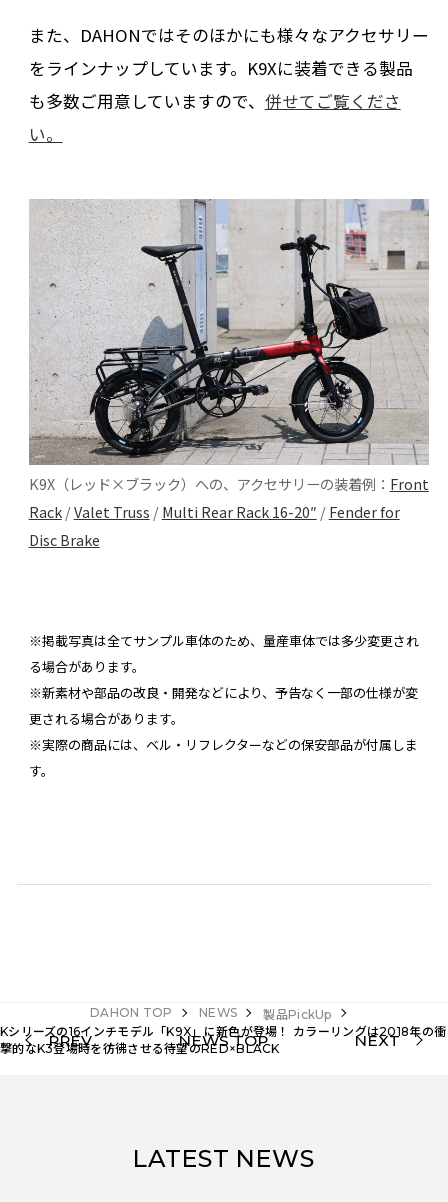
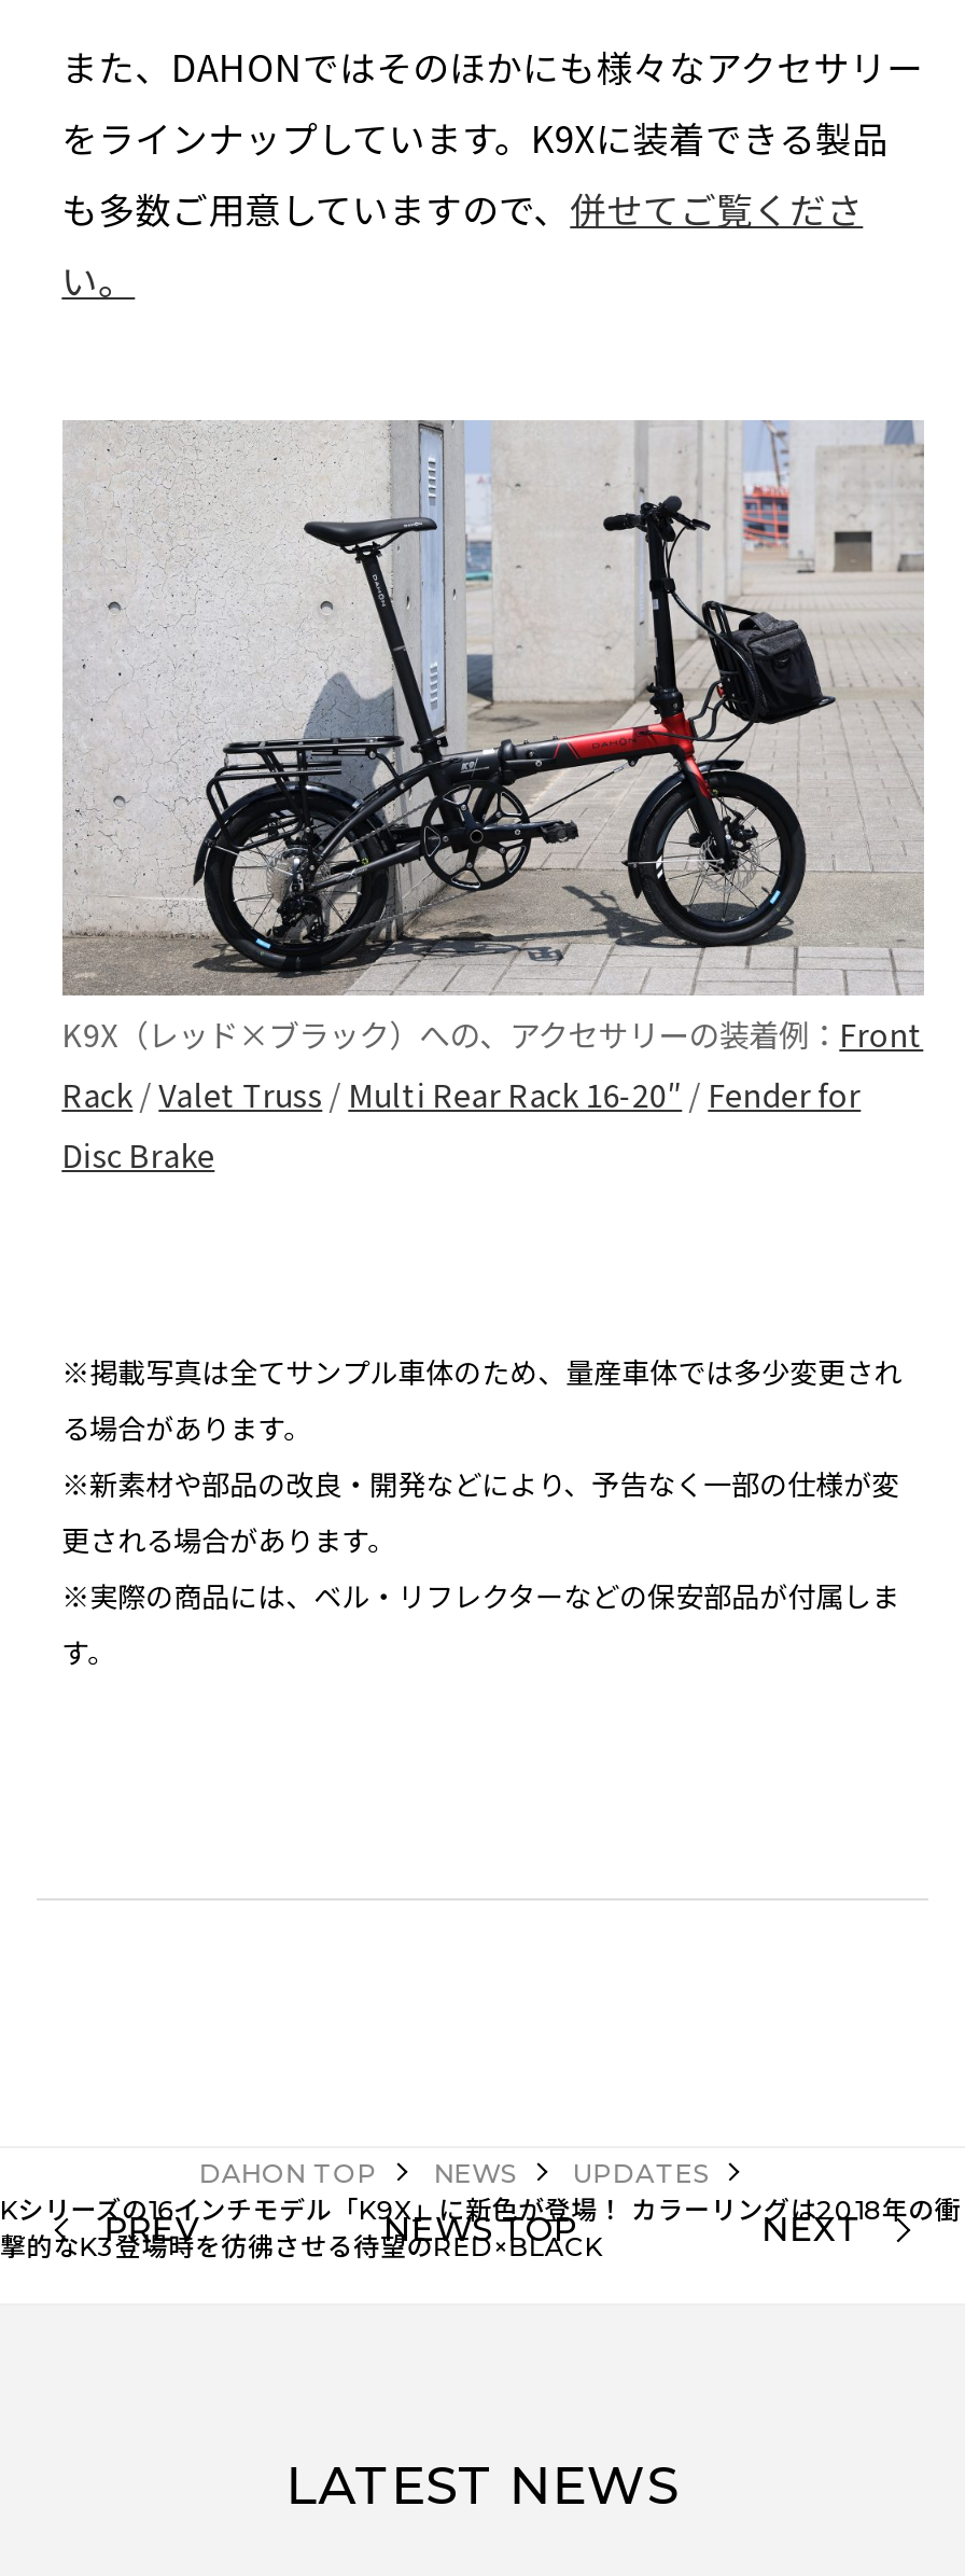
- 製品PickUp
+ UPDATES
